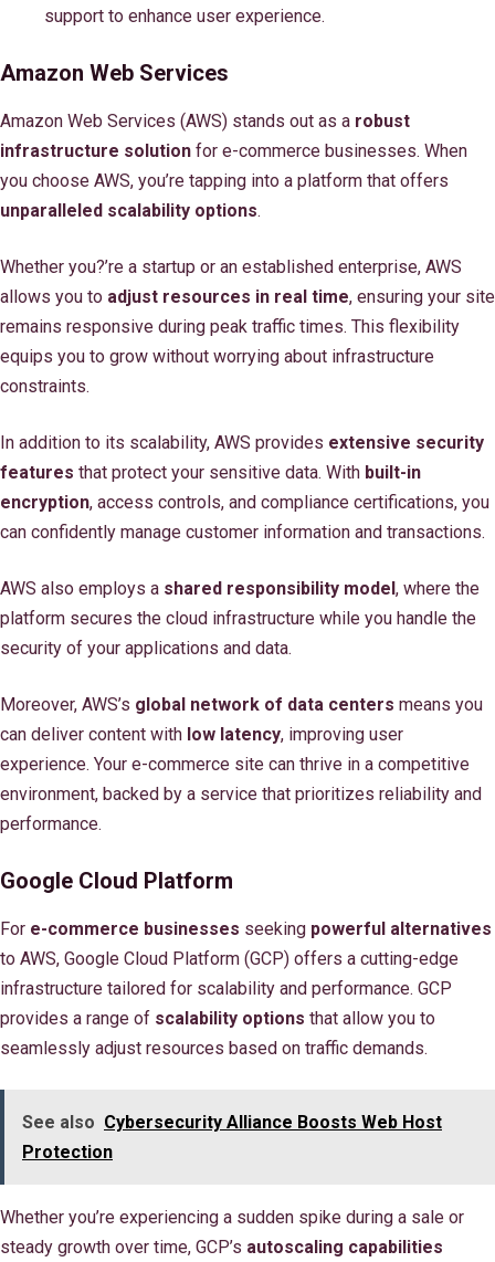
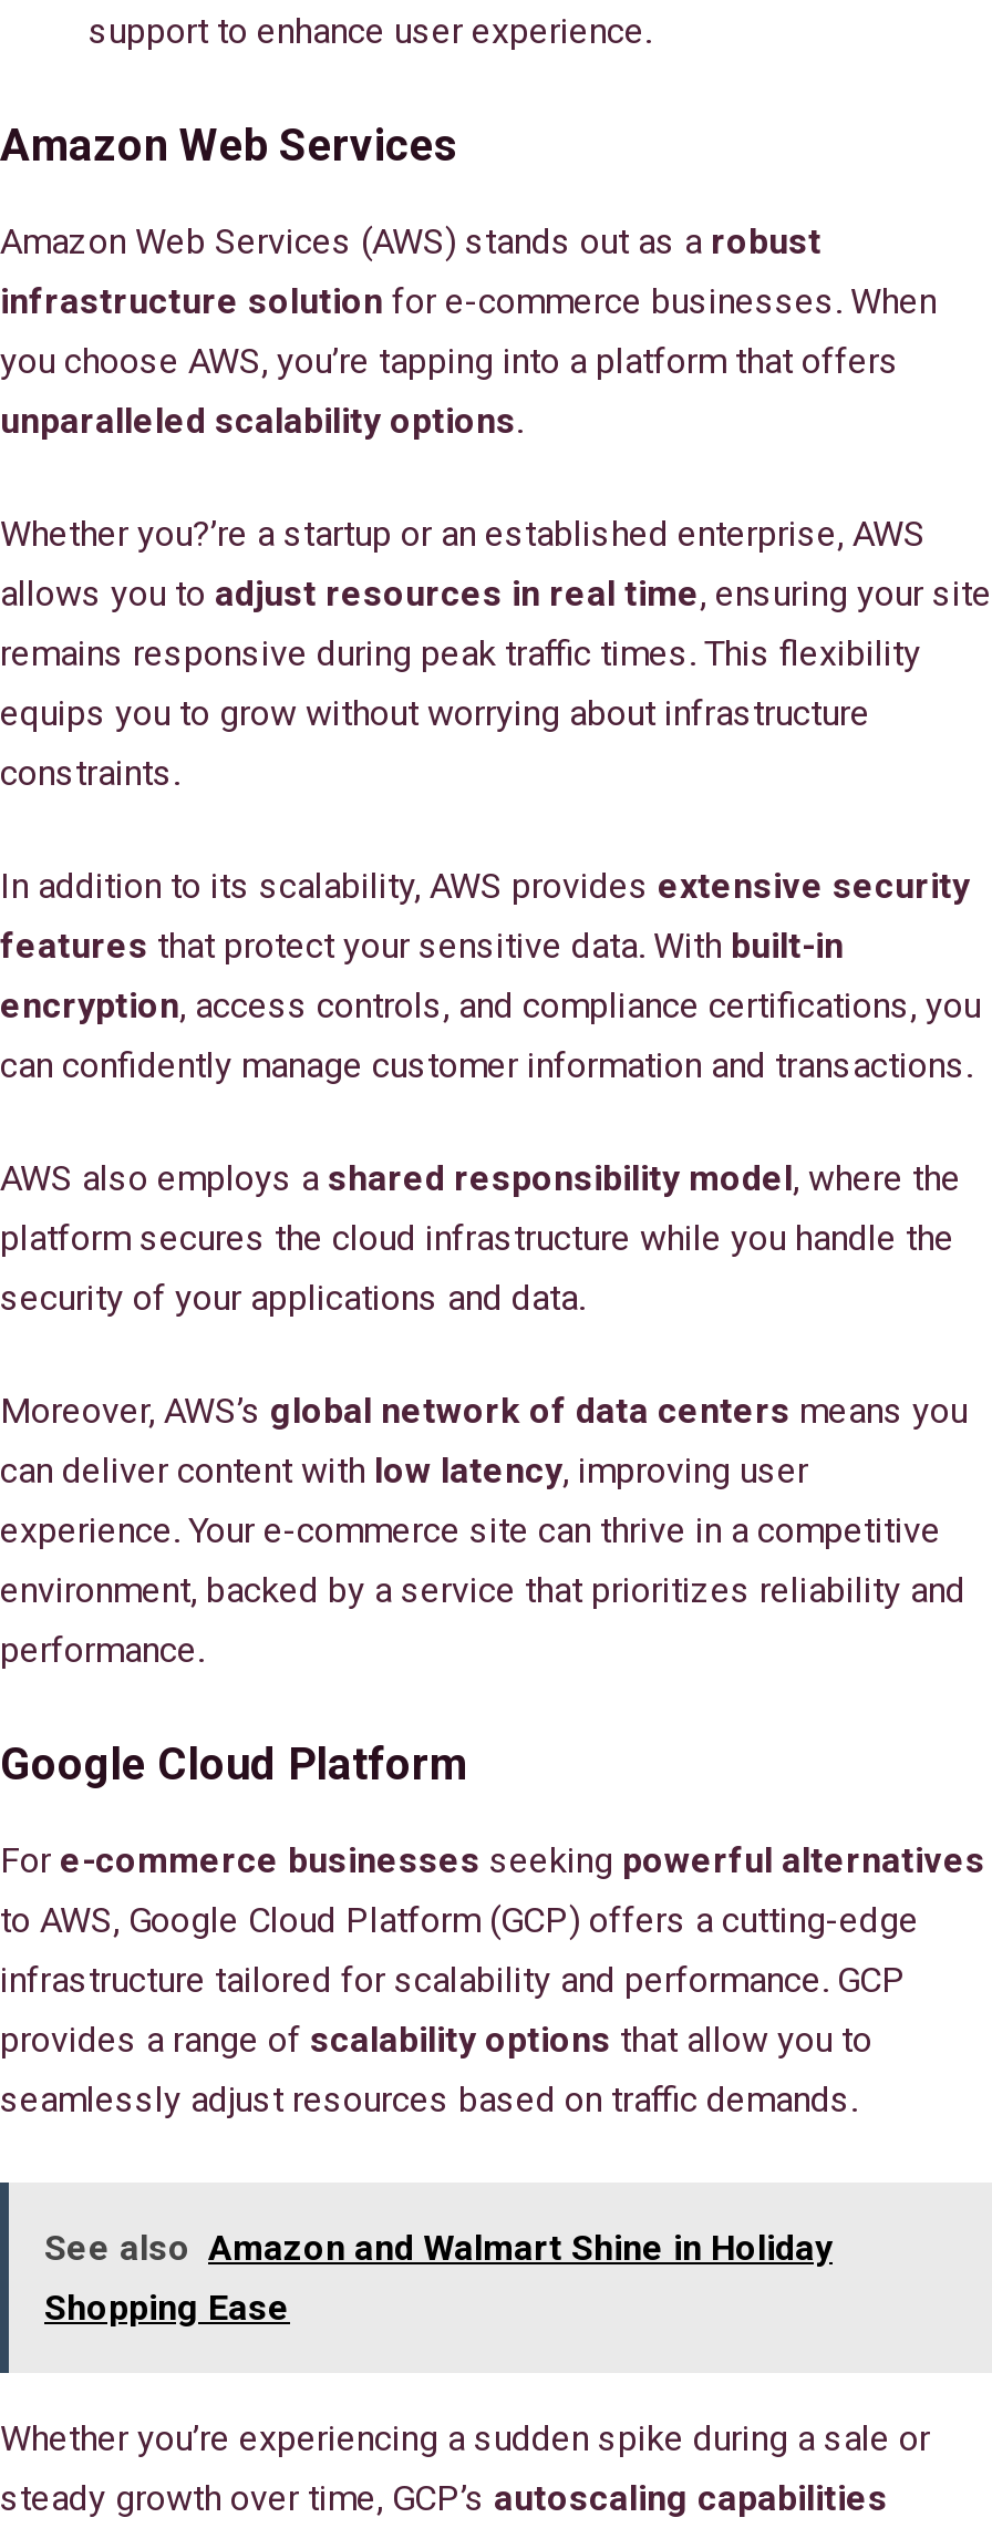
- See also Cybersecurity Alliance Boosts Web Host
- Protection
+ See also Amazon and Walmart Shine in Holiday
+ Shopping Ease
